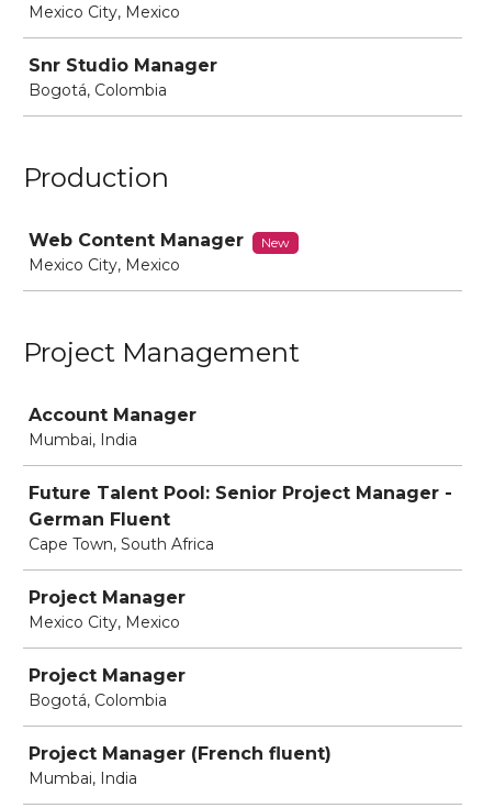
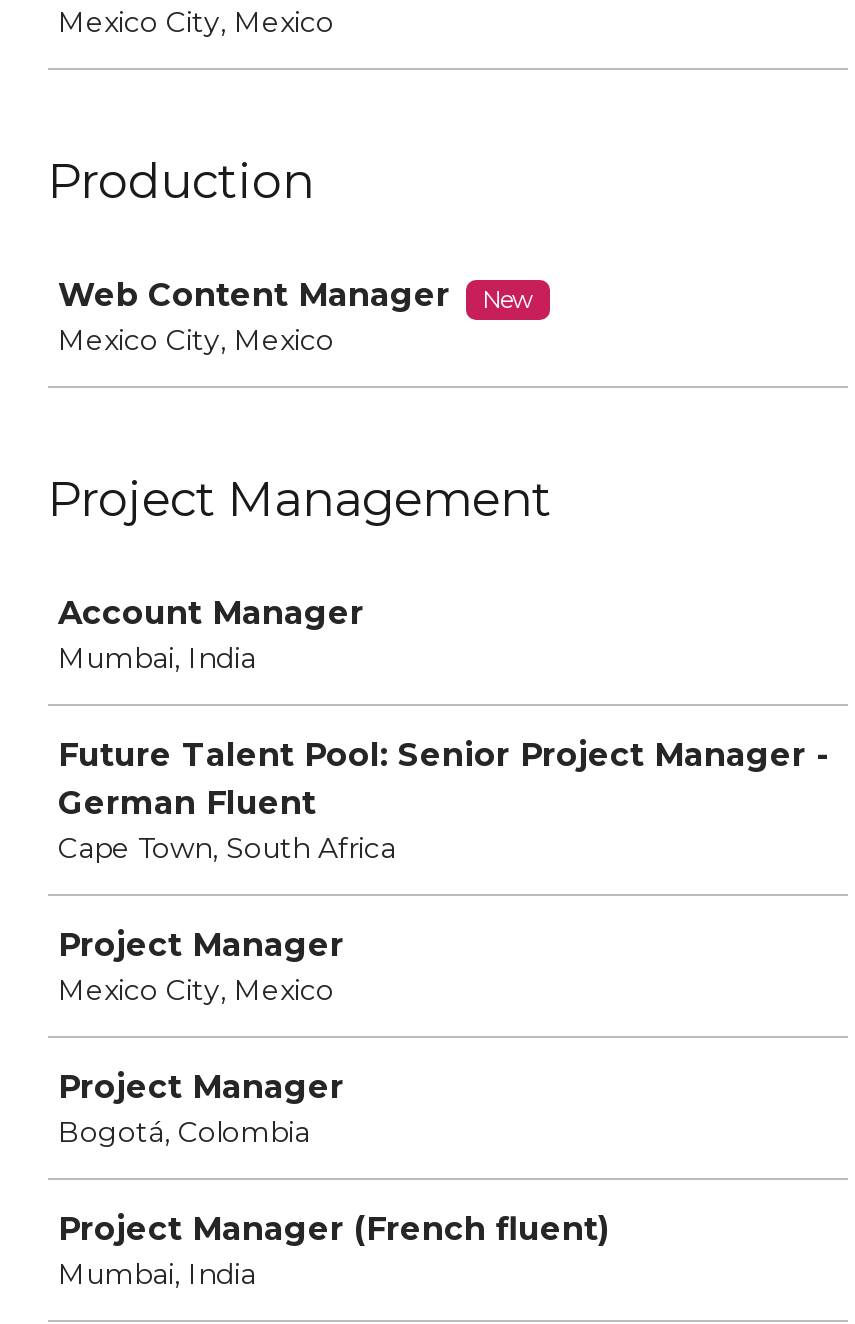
- Snr Studio Manager
- Bogotá, Colombia
